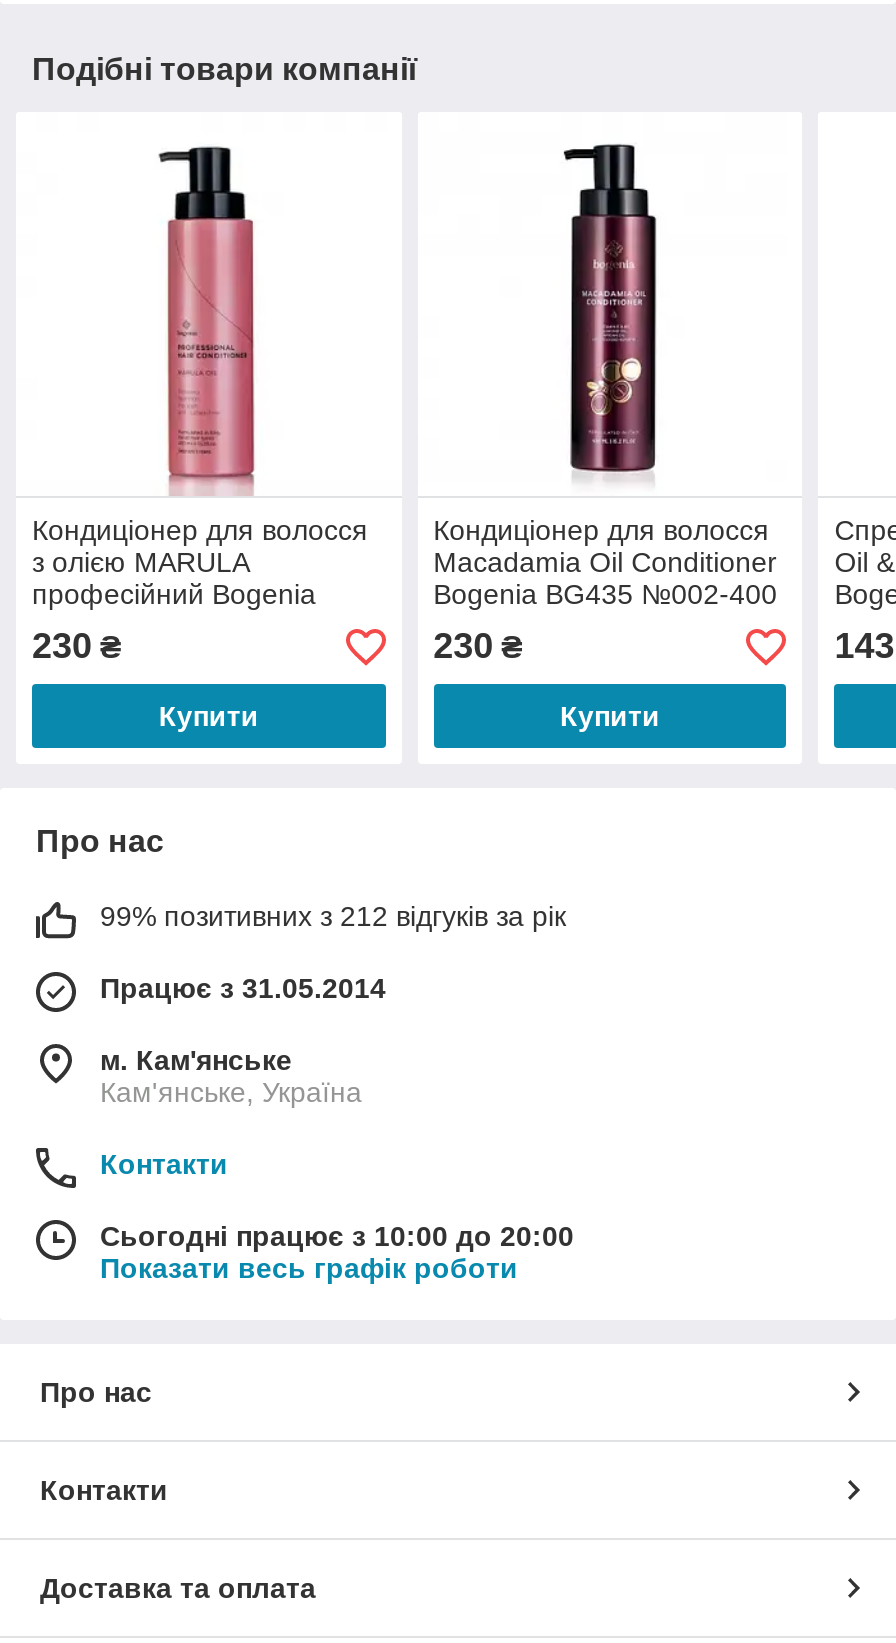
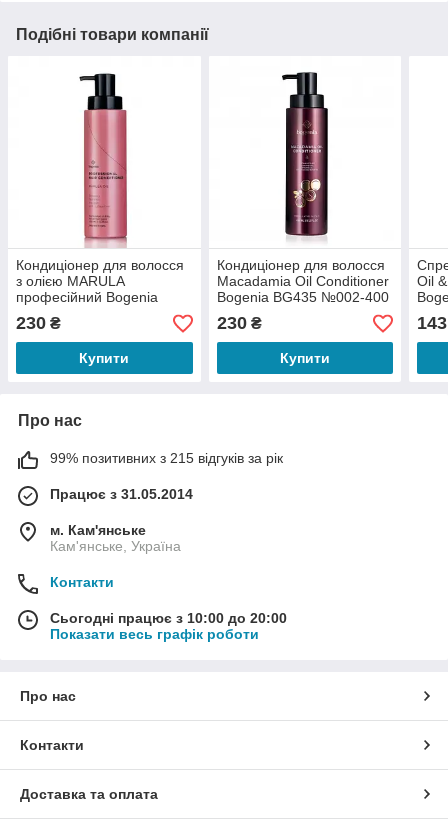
- 99% позитивних з 212 відгуків за рік
+ 99% позитивних з 215 відгуків за рік
